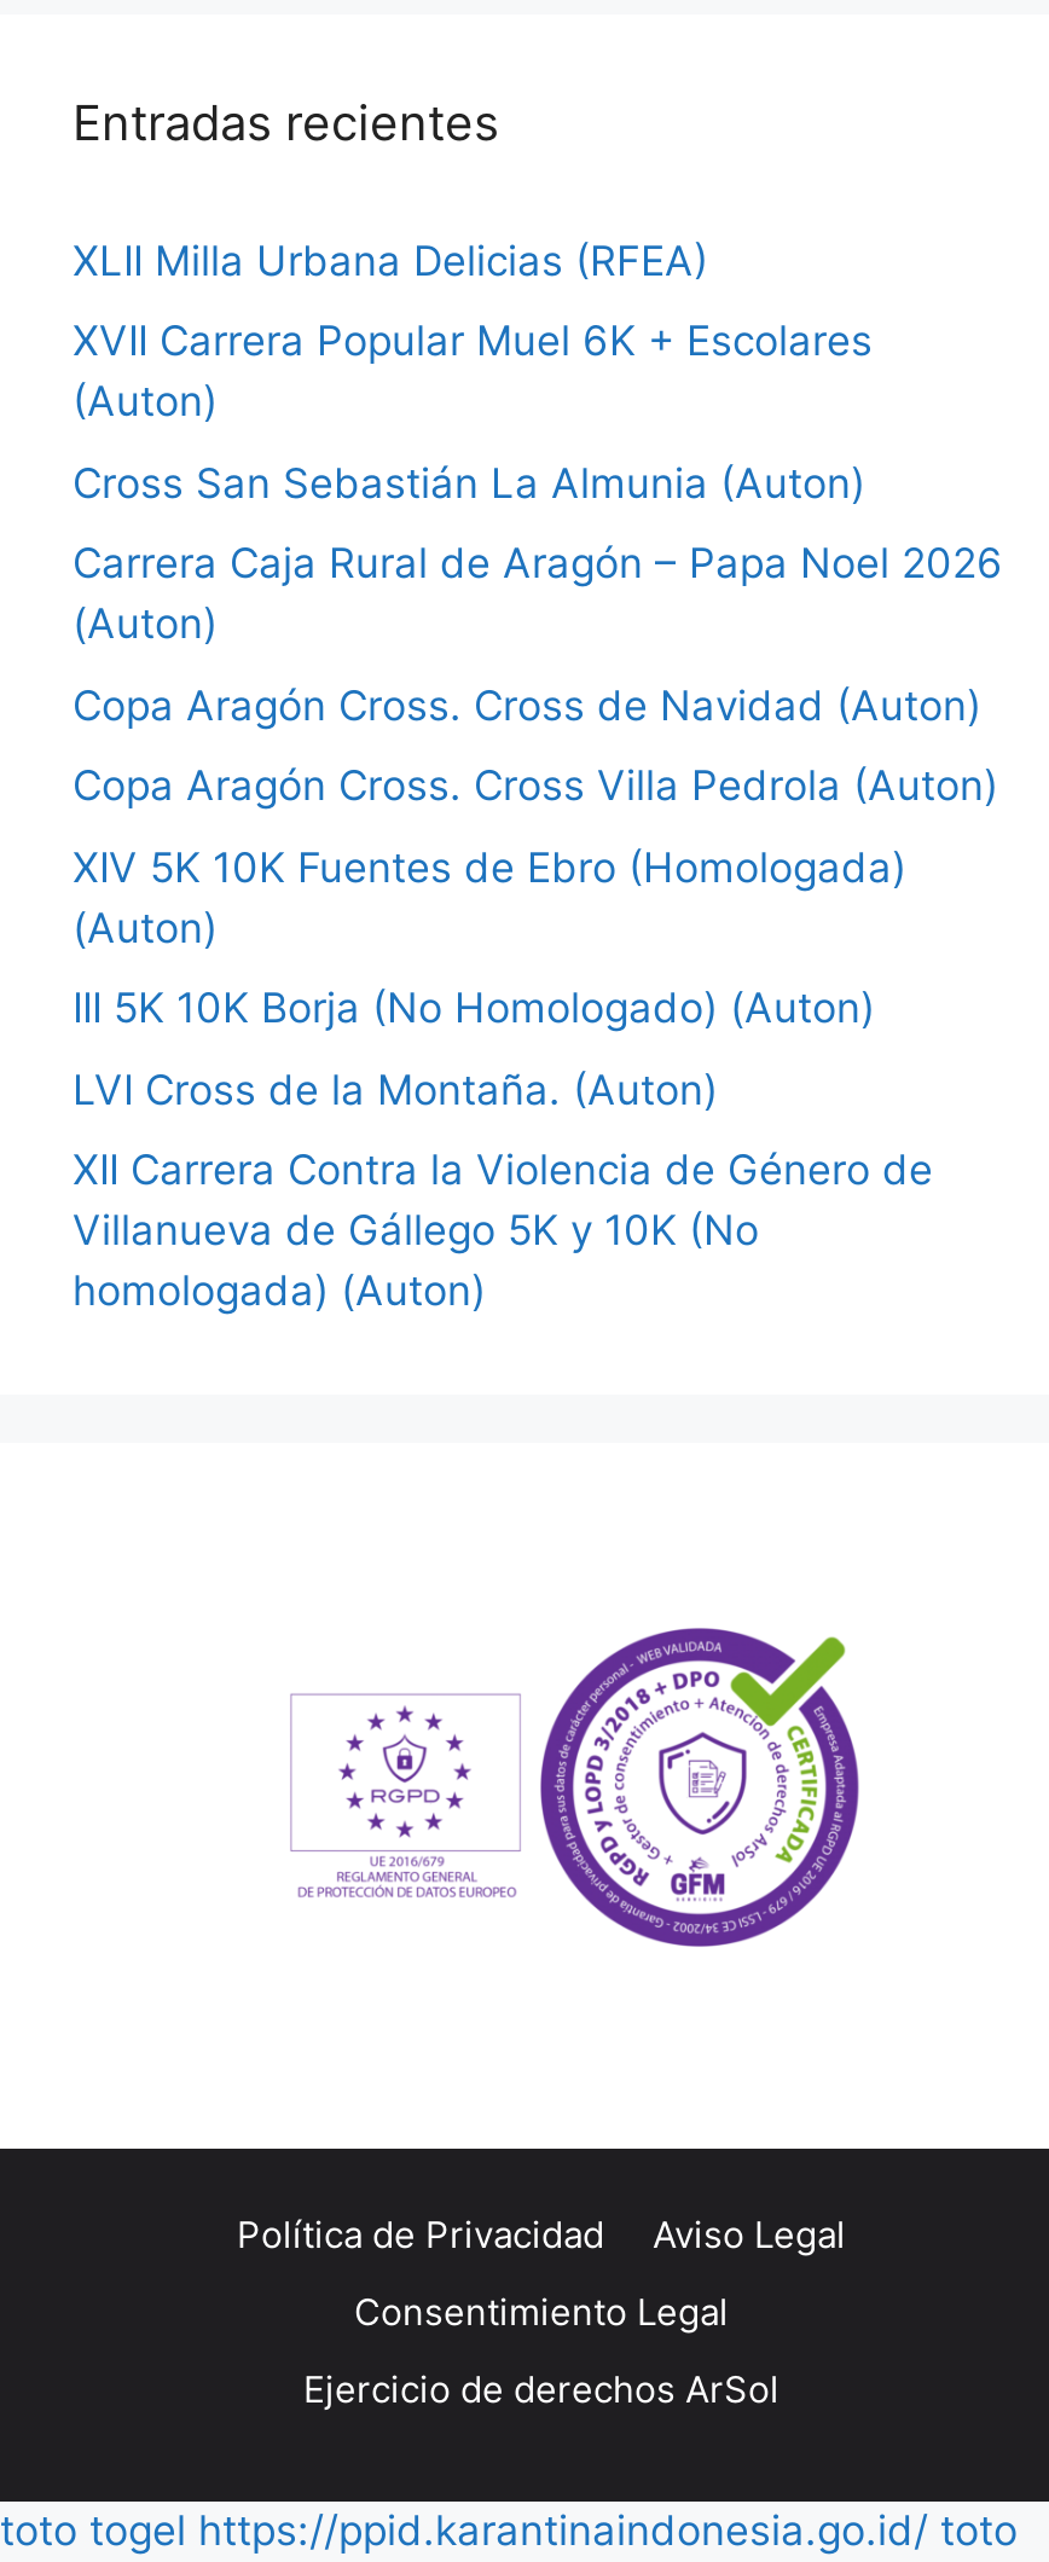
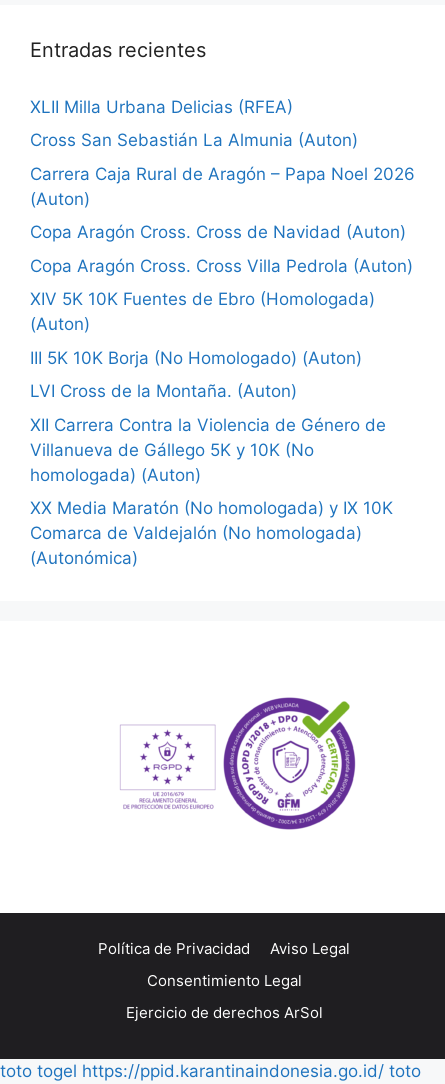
- XVII Carrera Popular Muel 6K + Escolares
- (Auton)

moved up: Cross San Sebastián La Almunia (Auton) | Carrera Caja Rural de Aragón – Papa Noel 2026 | (Auton) | ... | Villanueva de Gállego 5K y 10K (No | homologada) (Auton)

+ XX Media Maratón (No homologada) y IX 10K
+ Comarca de Valdejalón (No homologada)
+ (Autonómica)
